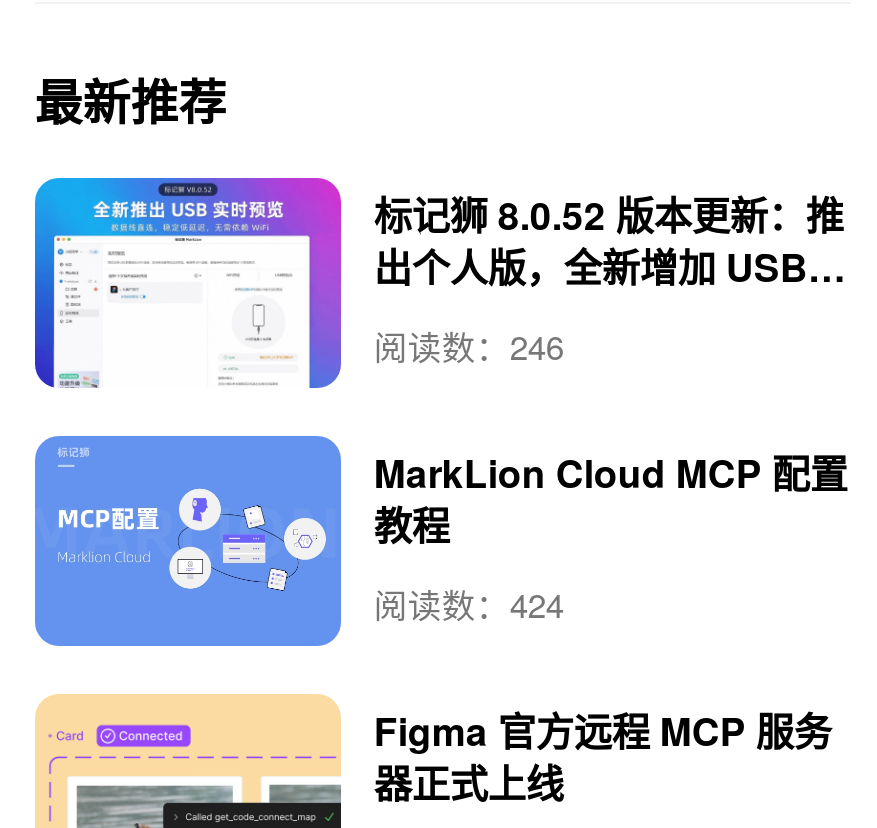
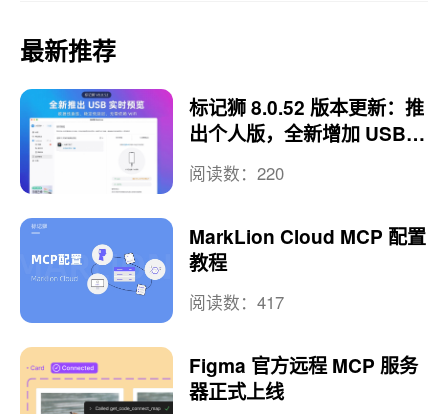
- 阅读数：246
+ 阅读数：220

- 阅读数：424
+ 阅读数：417
